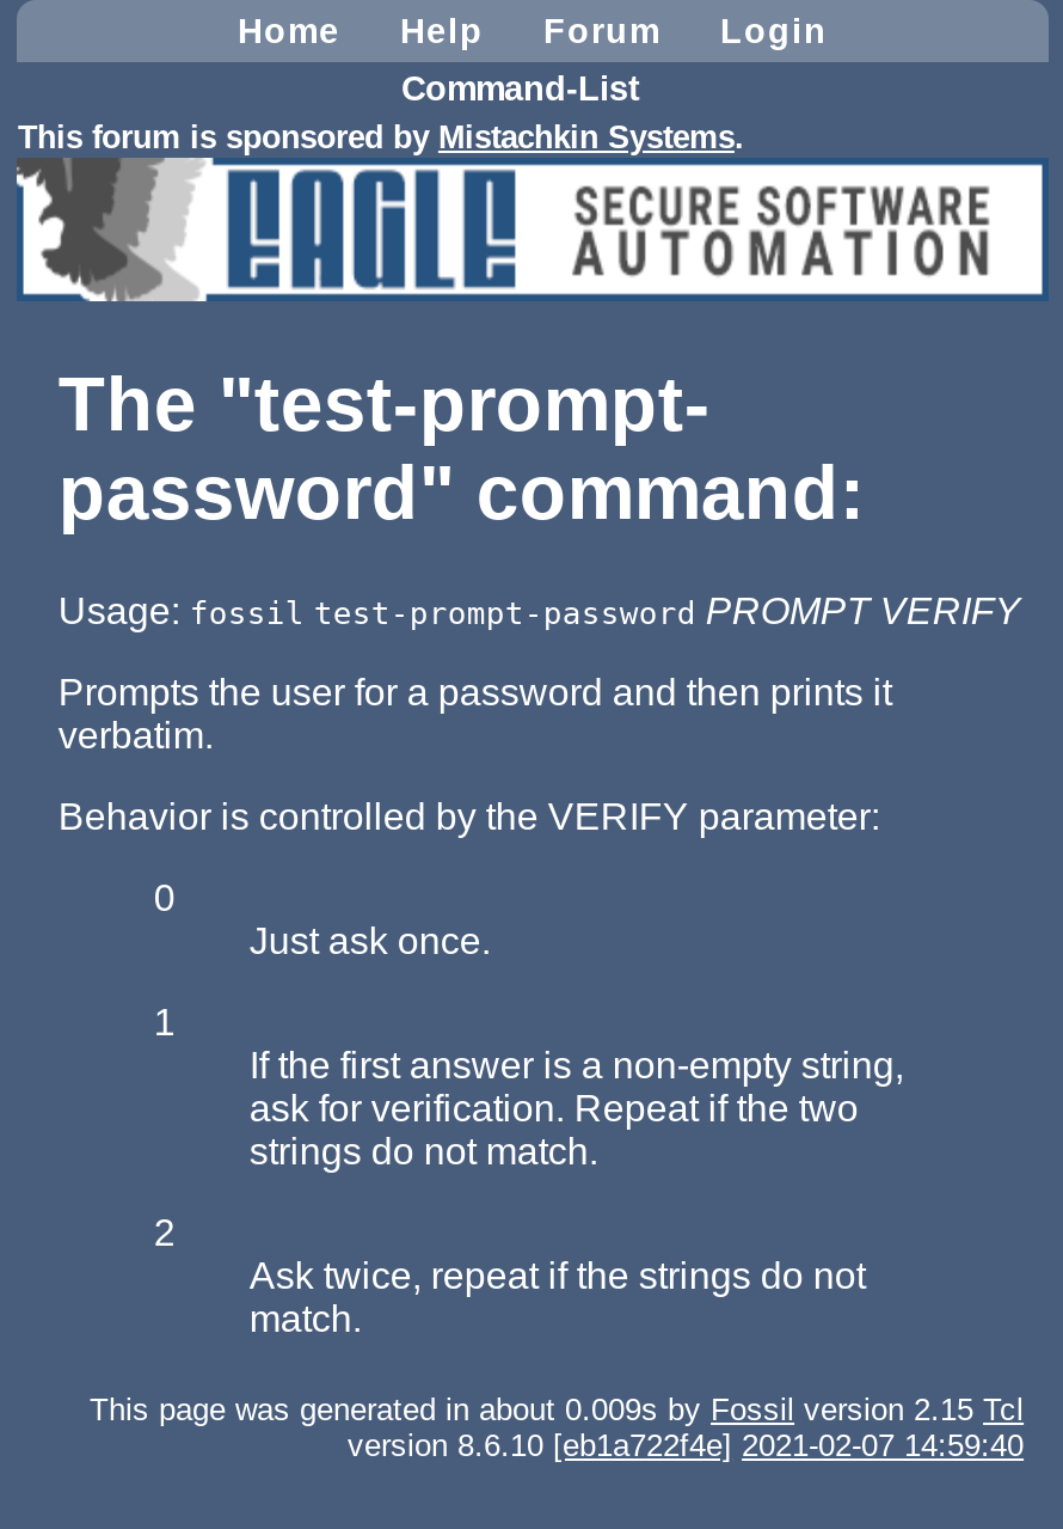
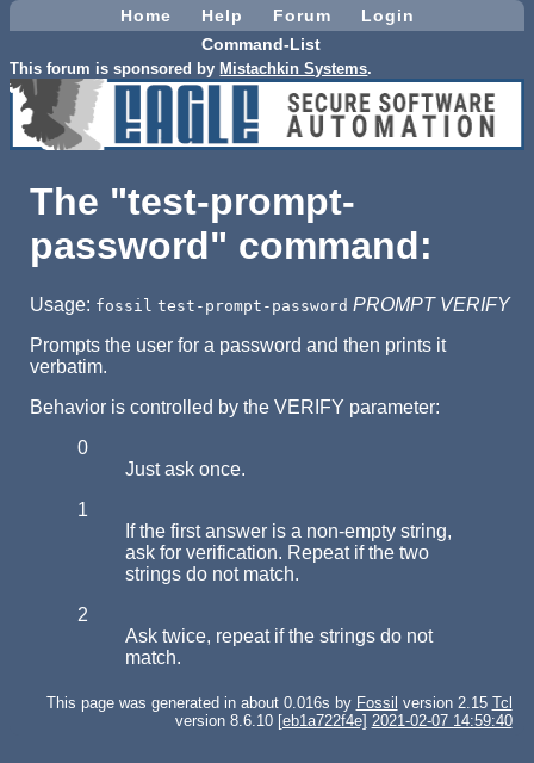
- This page was generated in about 0.009s by Fossil version 2.15 Tcl
+ This page was generated in about 0.016s by Fossil version 2.15 Tcl
